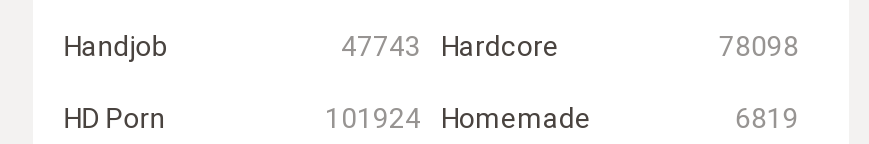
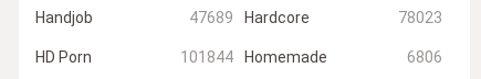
- 47743 Hardcore
+ 47689 Hardcore

- 78098
+ 78023

- 101924 Homemade
+ 101844 Homemade

- 6819
+ 6806
